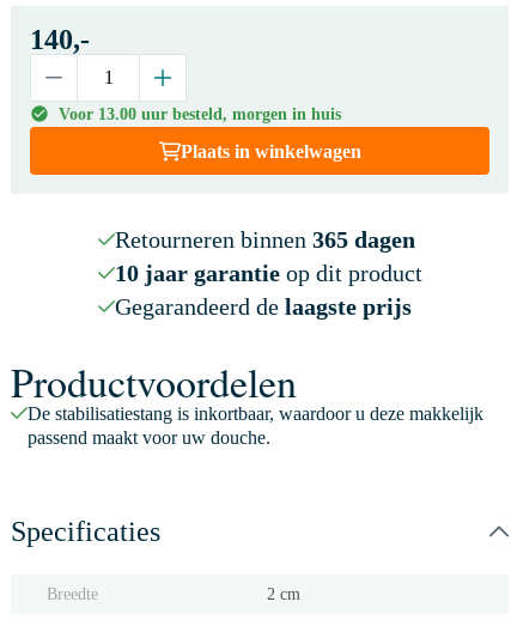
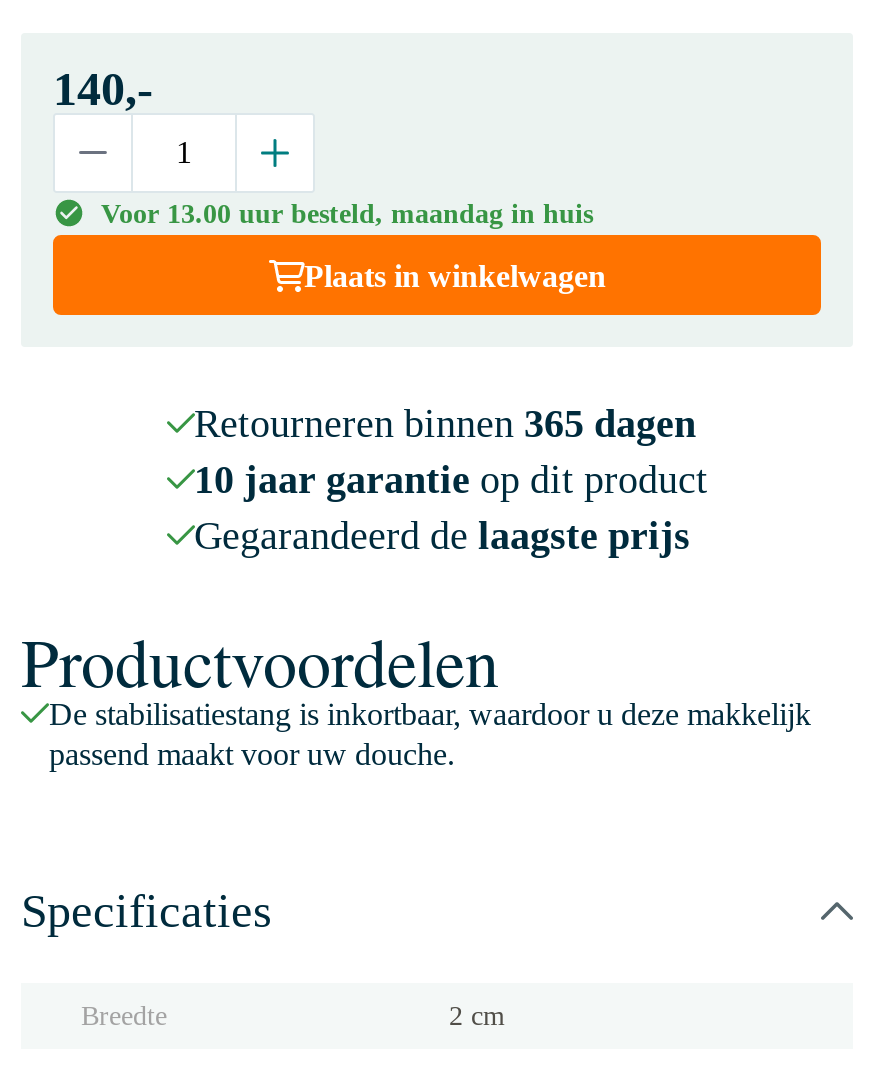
- Voor 13.00 uur besteld, morgen in huis
+ Voor 13.00 uur besteld, maandag in huis
